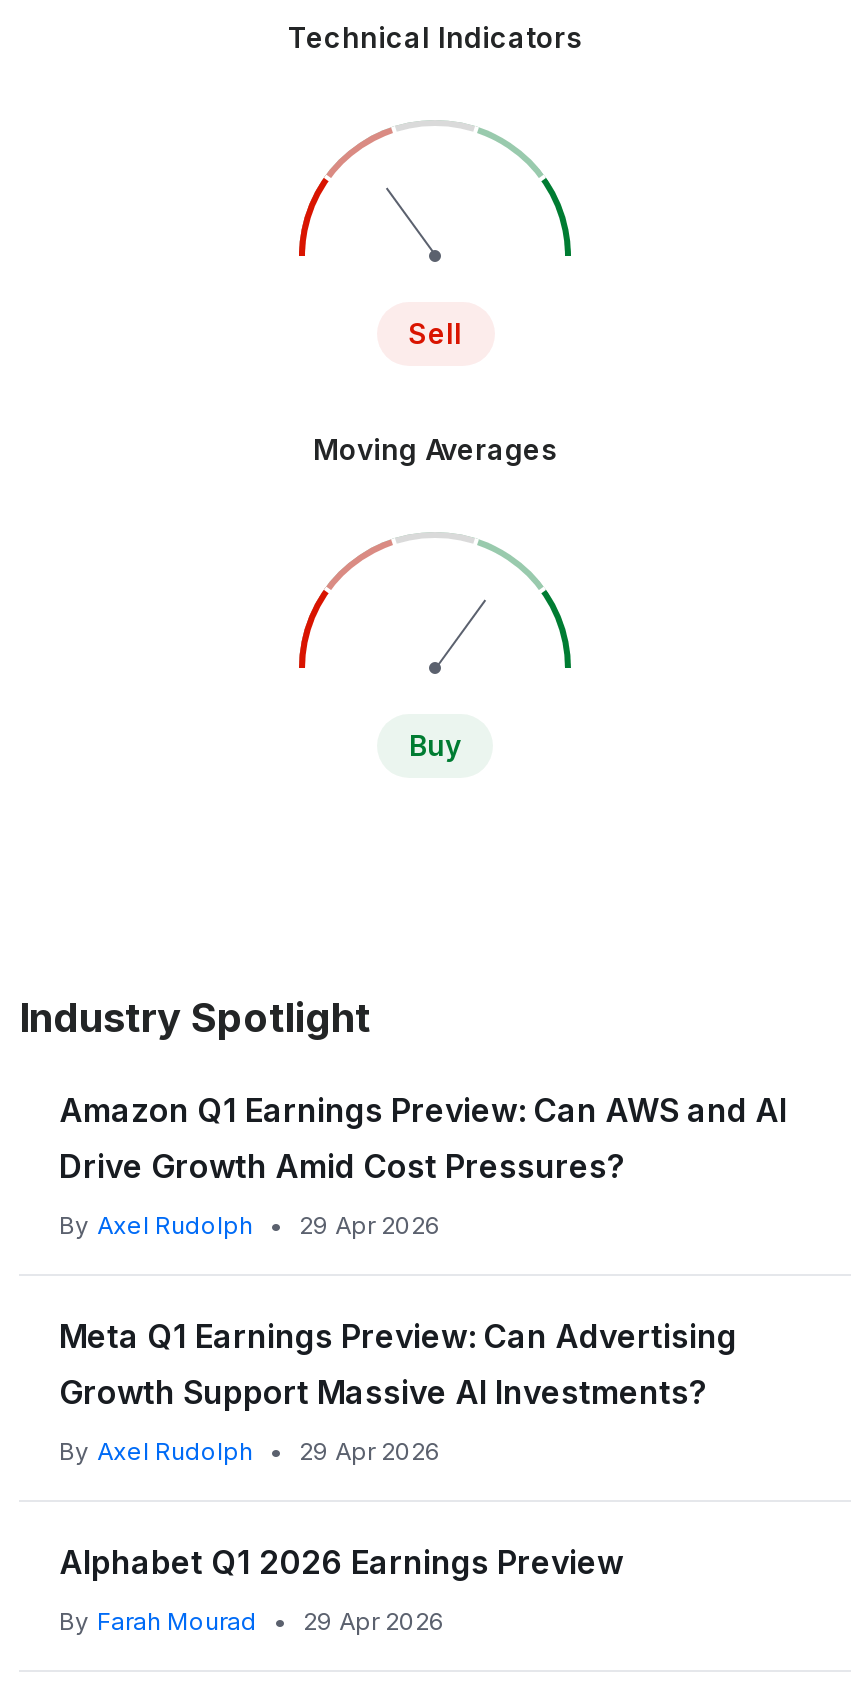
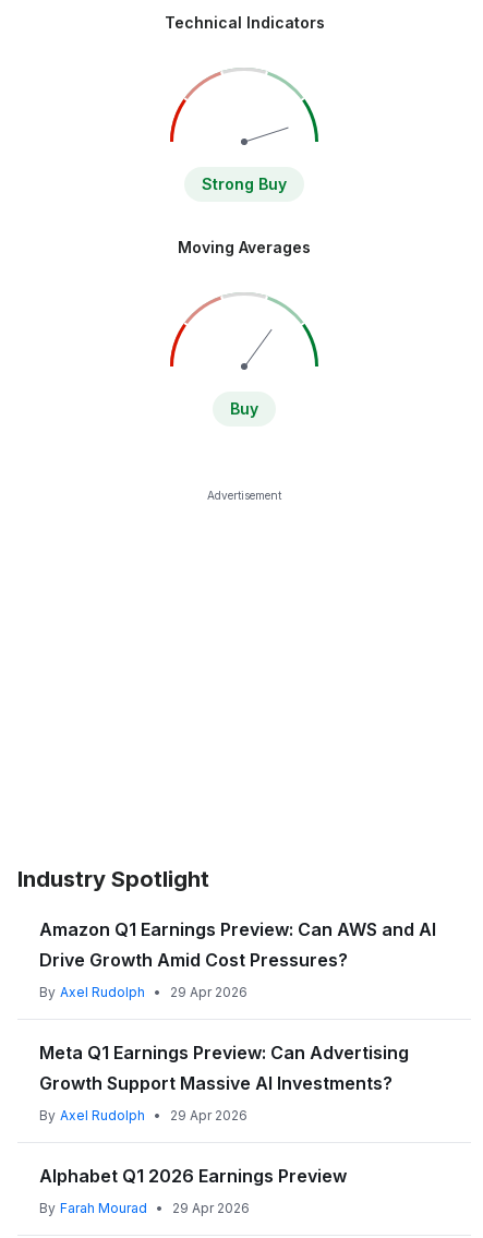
- Sell
+ Strong Buy

+ Advertisement
